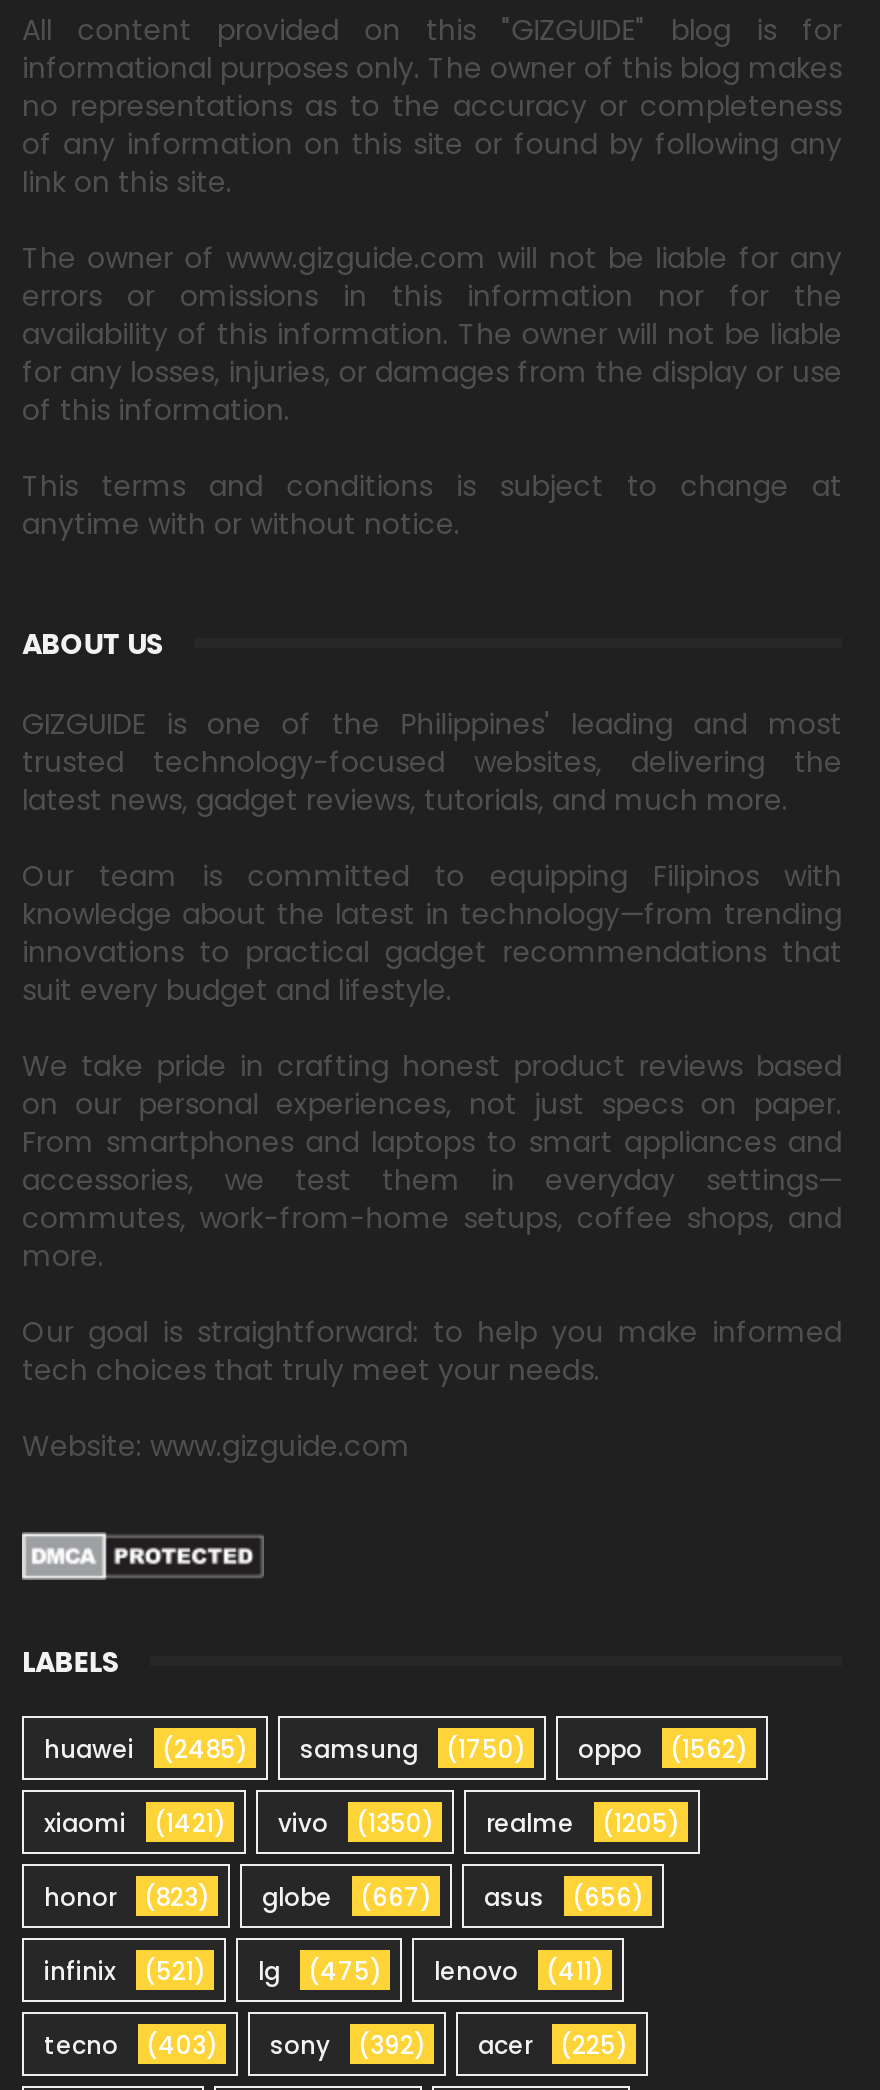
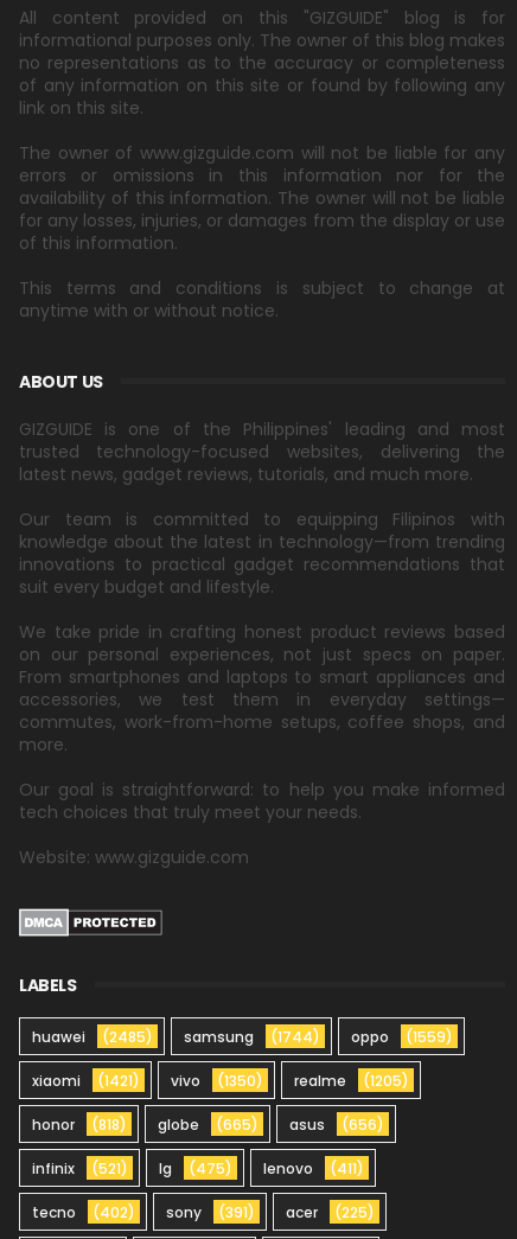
- (1750)
+ (1744)

- (1562)
+ (1559)

- (823)
+ (818)

- (667)
+ (665)

- (403)
+ (402)

- (392)
+ (391)
